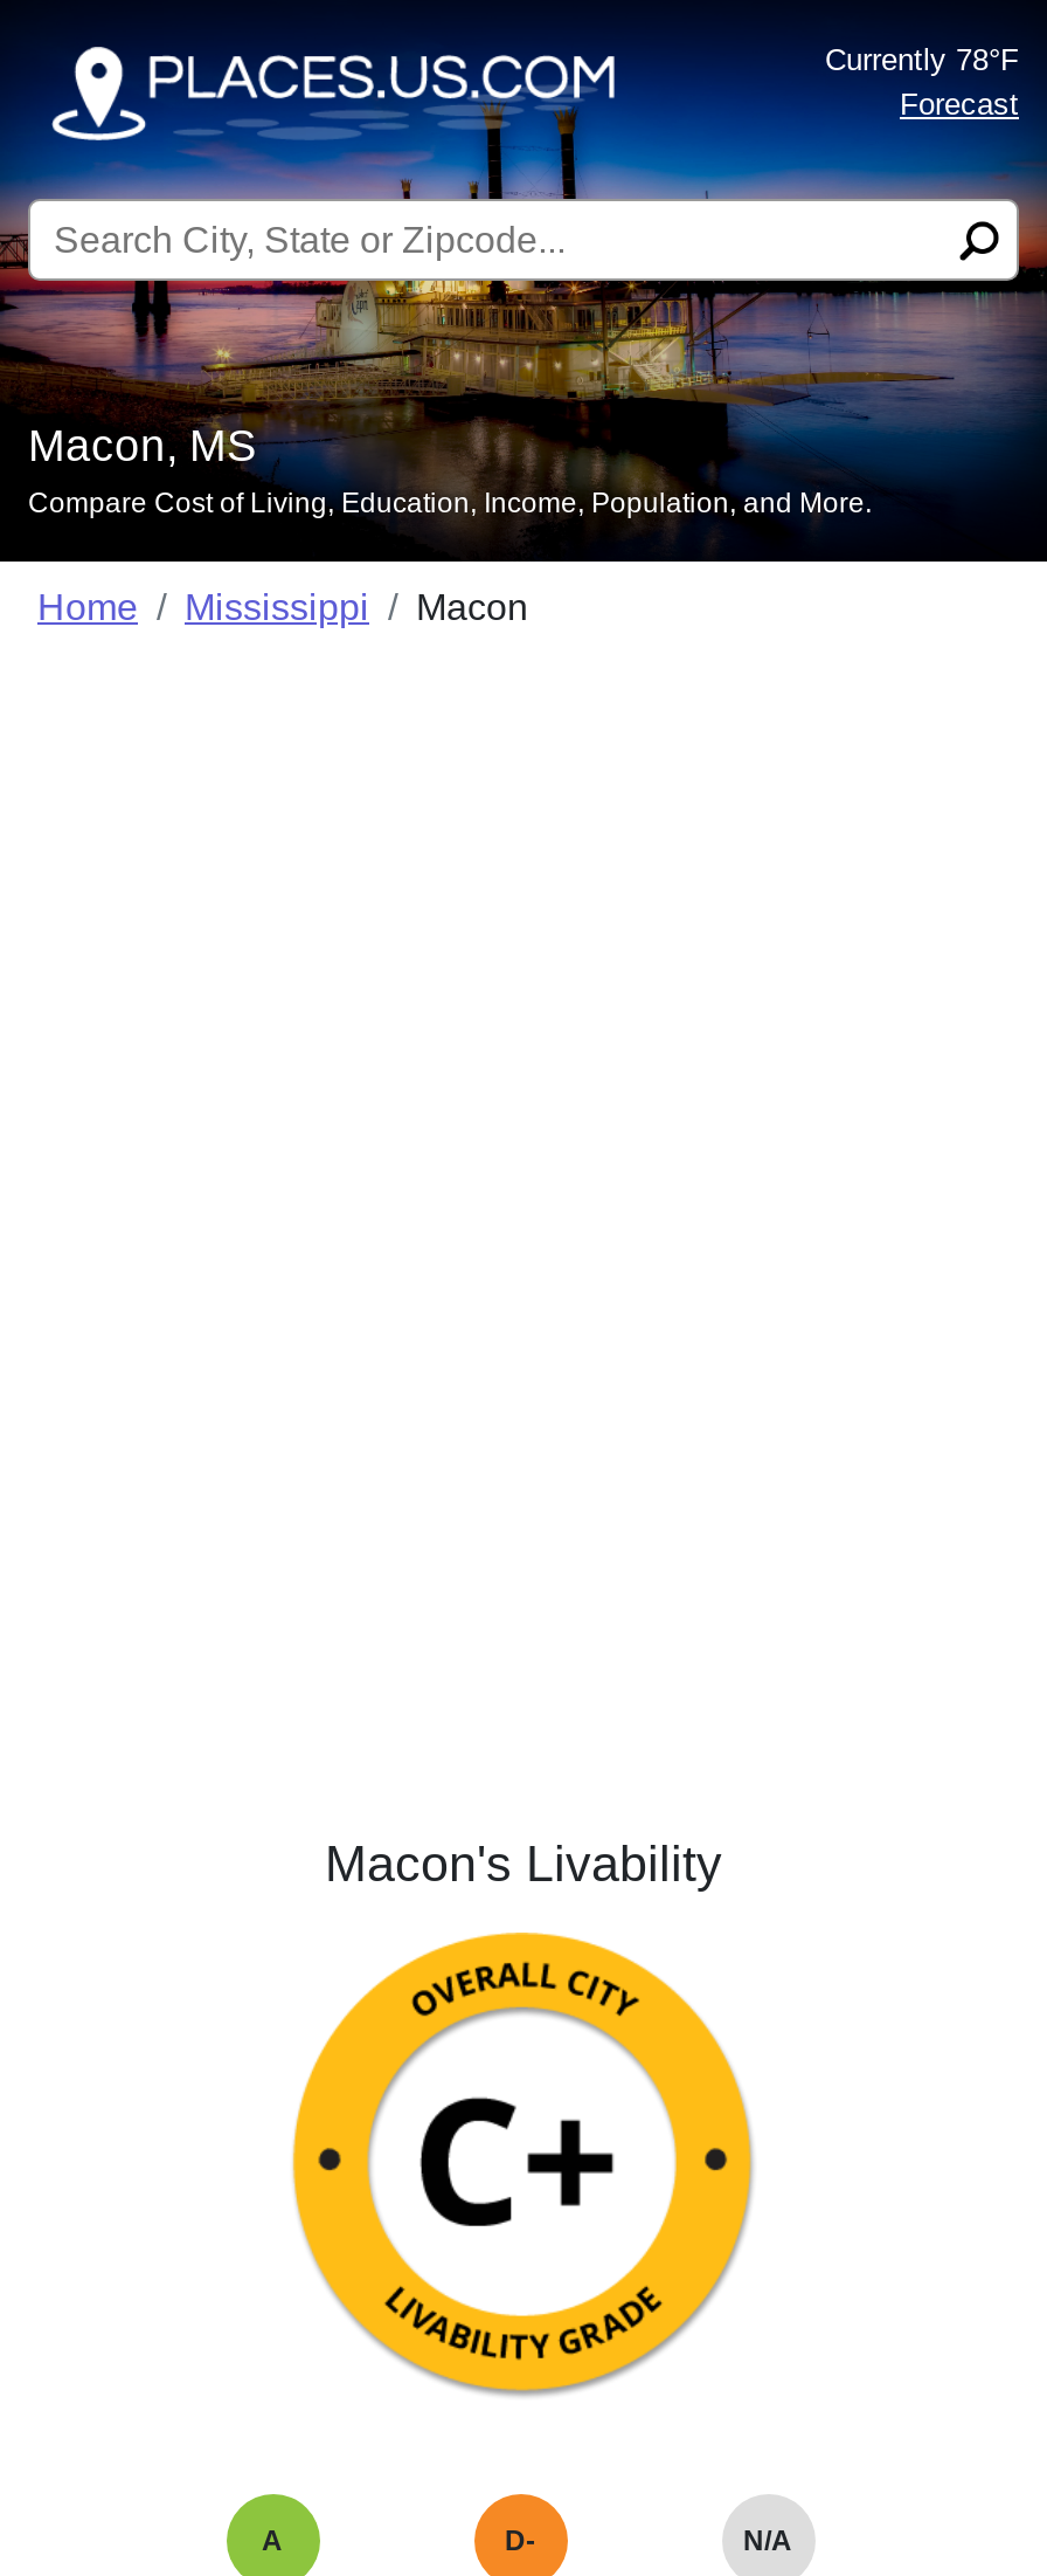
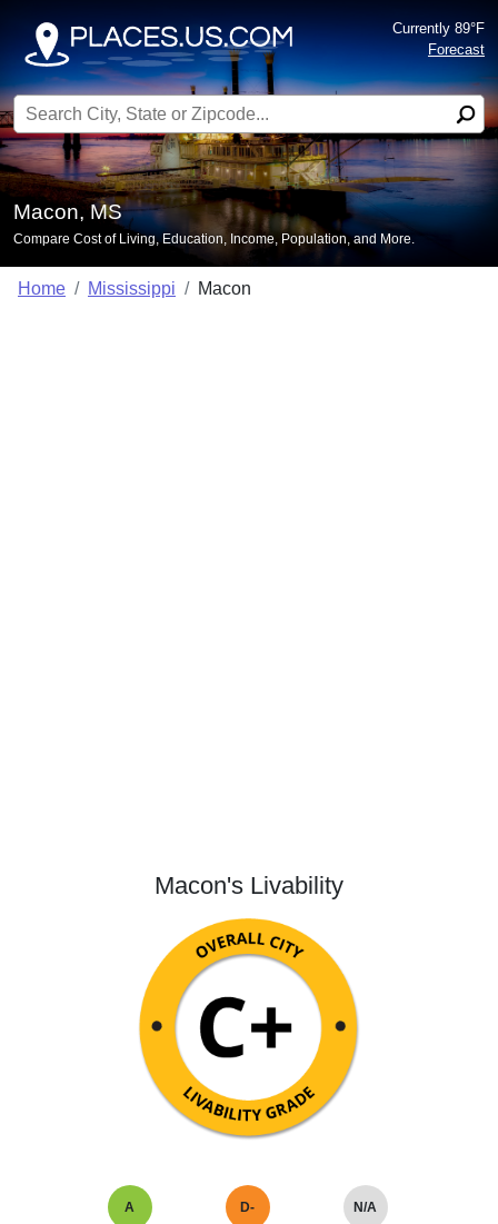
- Currently 78°F
+ Currently 89°F
